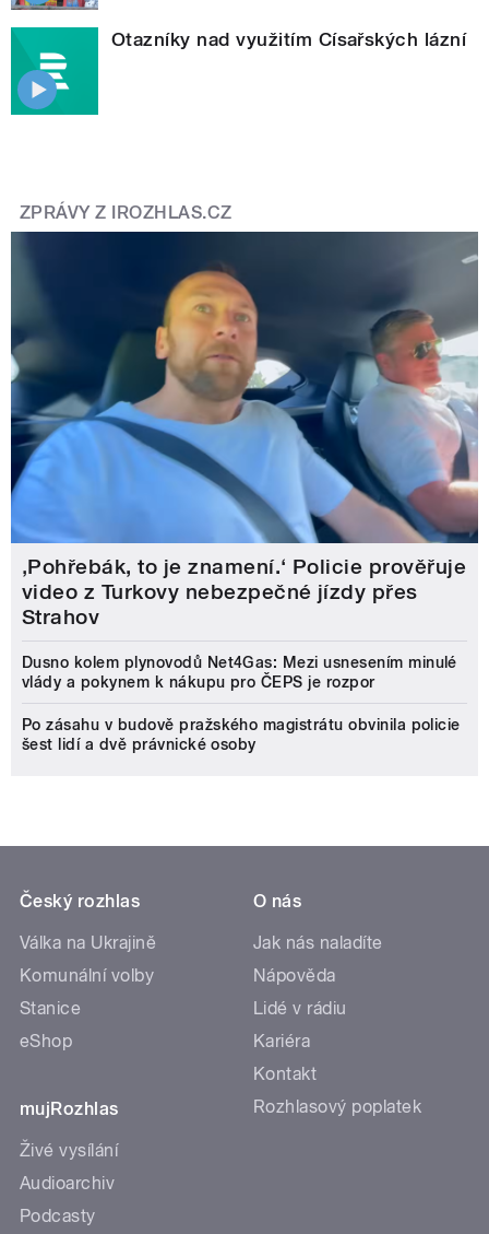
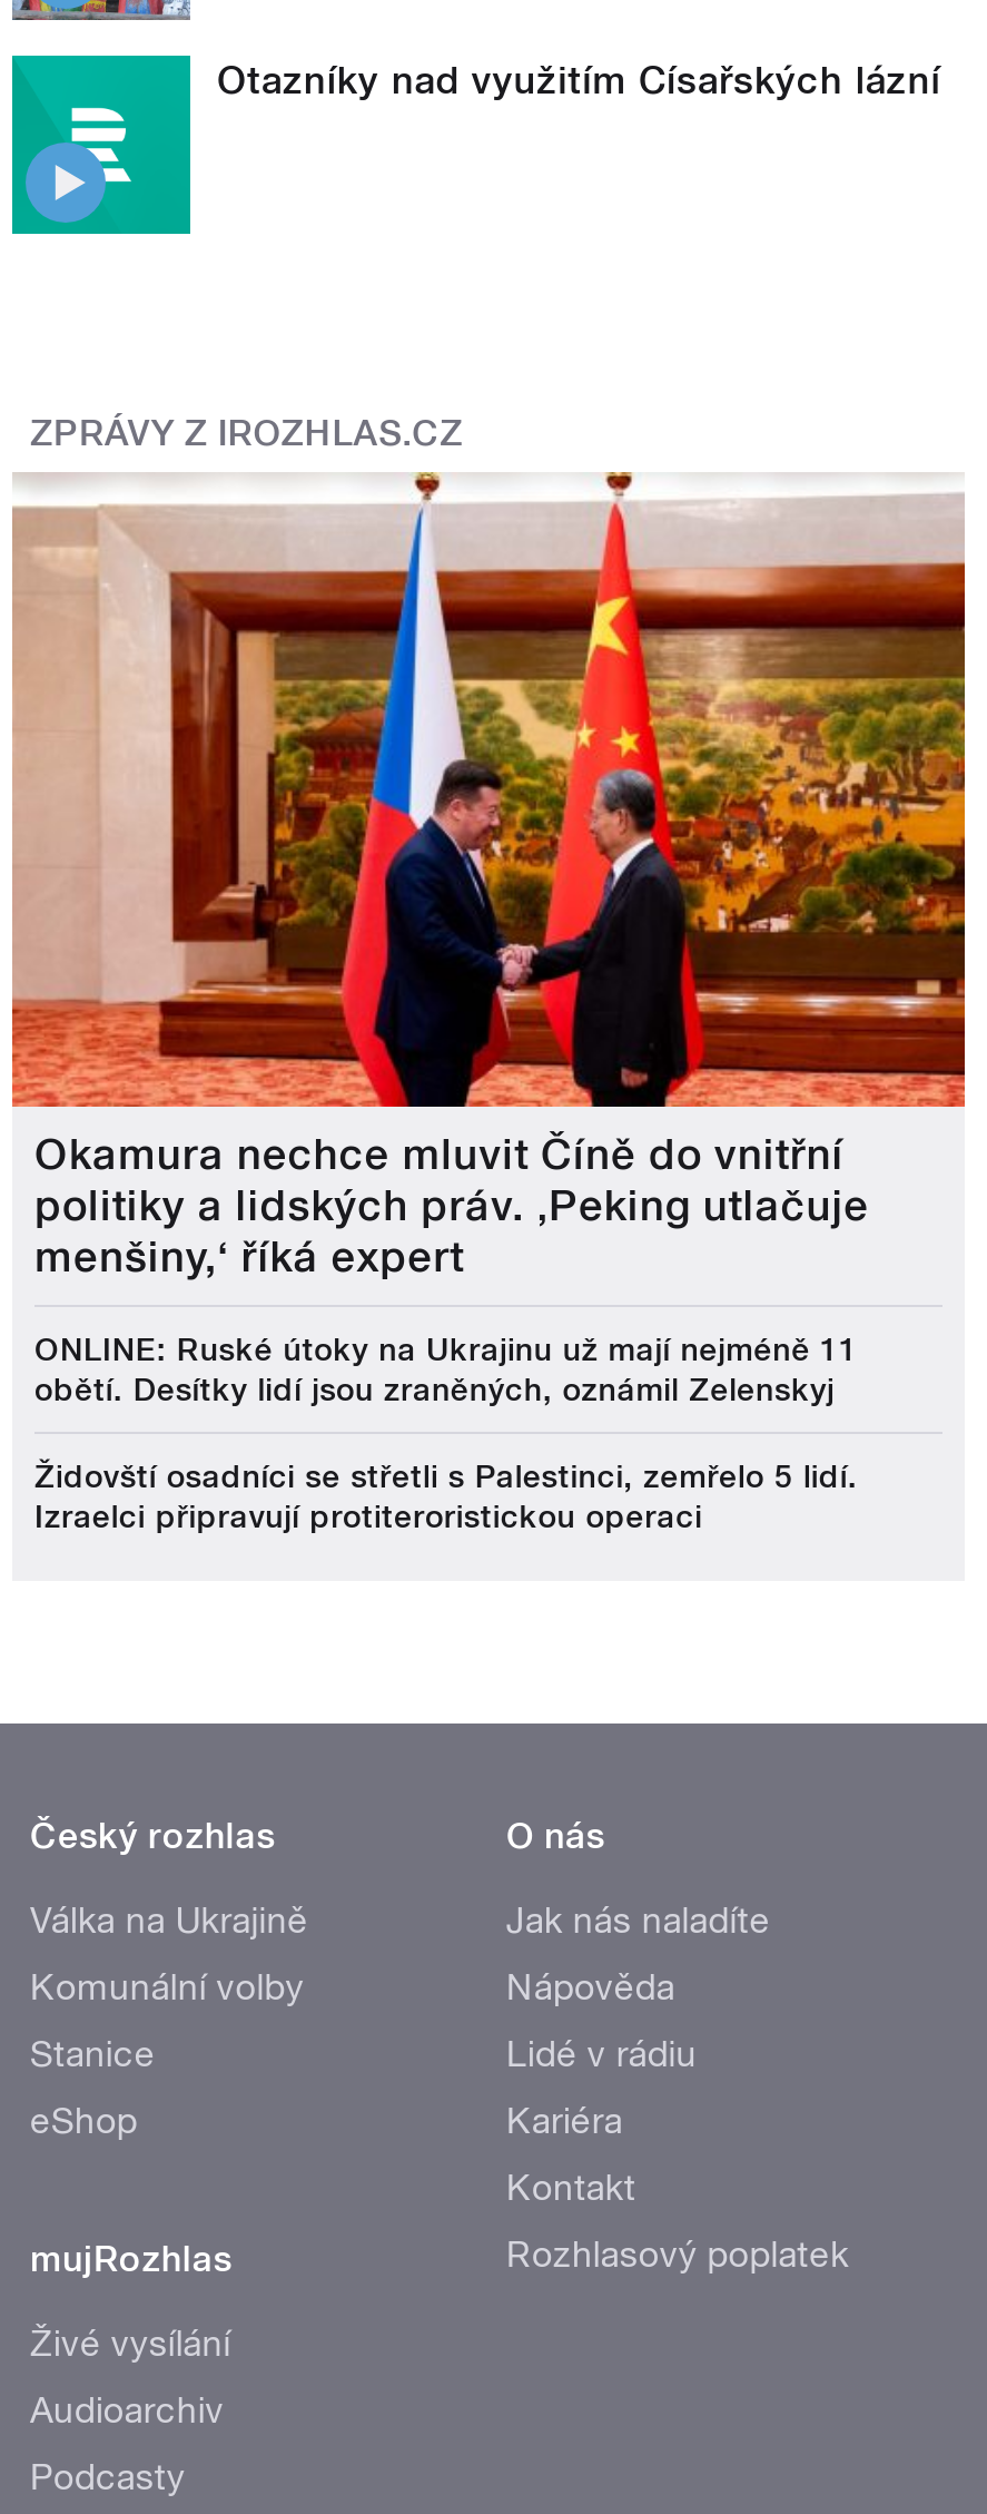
- [image]
- ‚Pohřebák, to je znamení.‘ Policie prověřuje
- video z Turkovy nebezpečné jízdy přes
- Strahov
+ [image]
+ Okamura nechce mluvit Číně do vnitřní
+ politiky a lidských práv. ‚Peking utlačuje
+ menšiny,‘ říká expert

- Dusno kolem plynovodů Net4Gas: Mezi usnesením minulé
- vlády a pokynem k nákupu pro ČEPS je rozpor
+ ONLINE: Ruské útoky na Ukrajinu už mají nejméně 11
+ obětí. Desítky lidí jsou zraněných, oznámil Zelenskyj

- Po zásahu v budově pražského magistrátu obvinila policie
- šest lidí a dvě právnické osoby
+ Židovští osadníci se střetli s Palestinci, zemřelo 5 lidí.
+ Izraelci připravují protiteroristickou operaci
